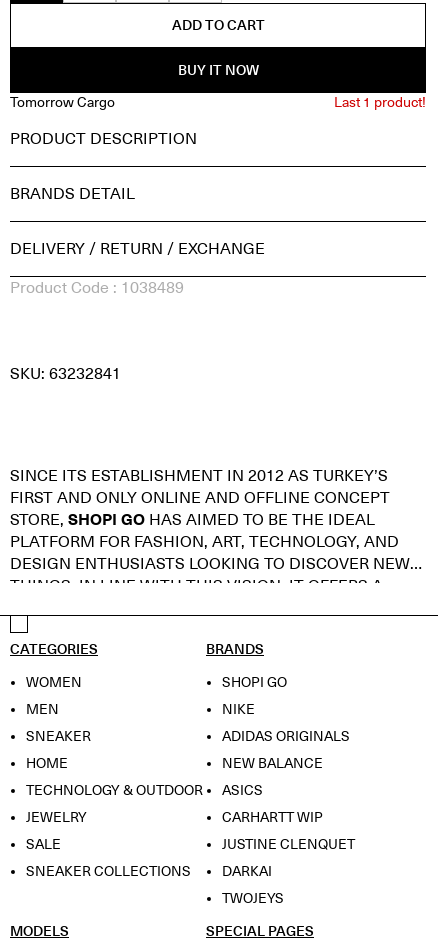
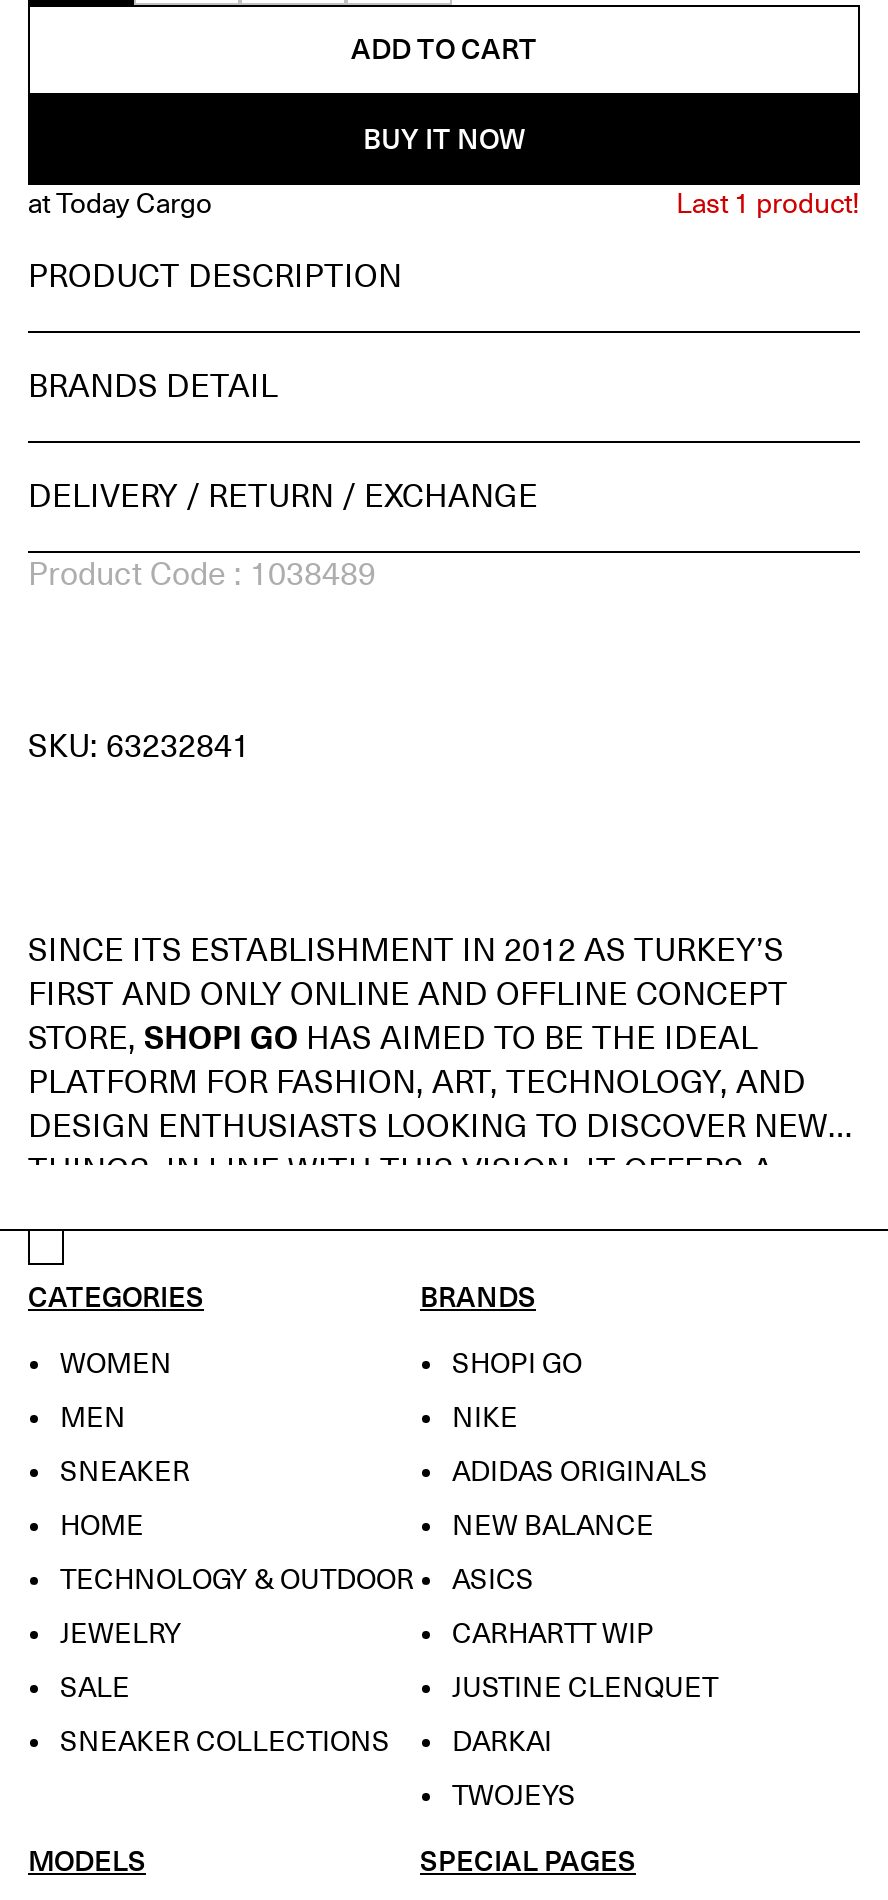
- Tomorrow Cargo
+ at Today Cargo
